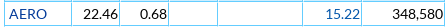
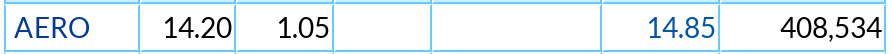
- 22.46
+ 14.20

- 0.68
+ 1.05

- 15.22
+ 14.85

- 348,580
+ 408,534
